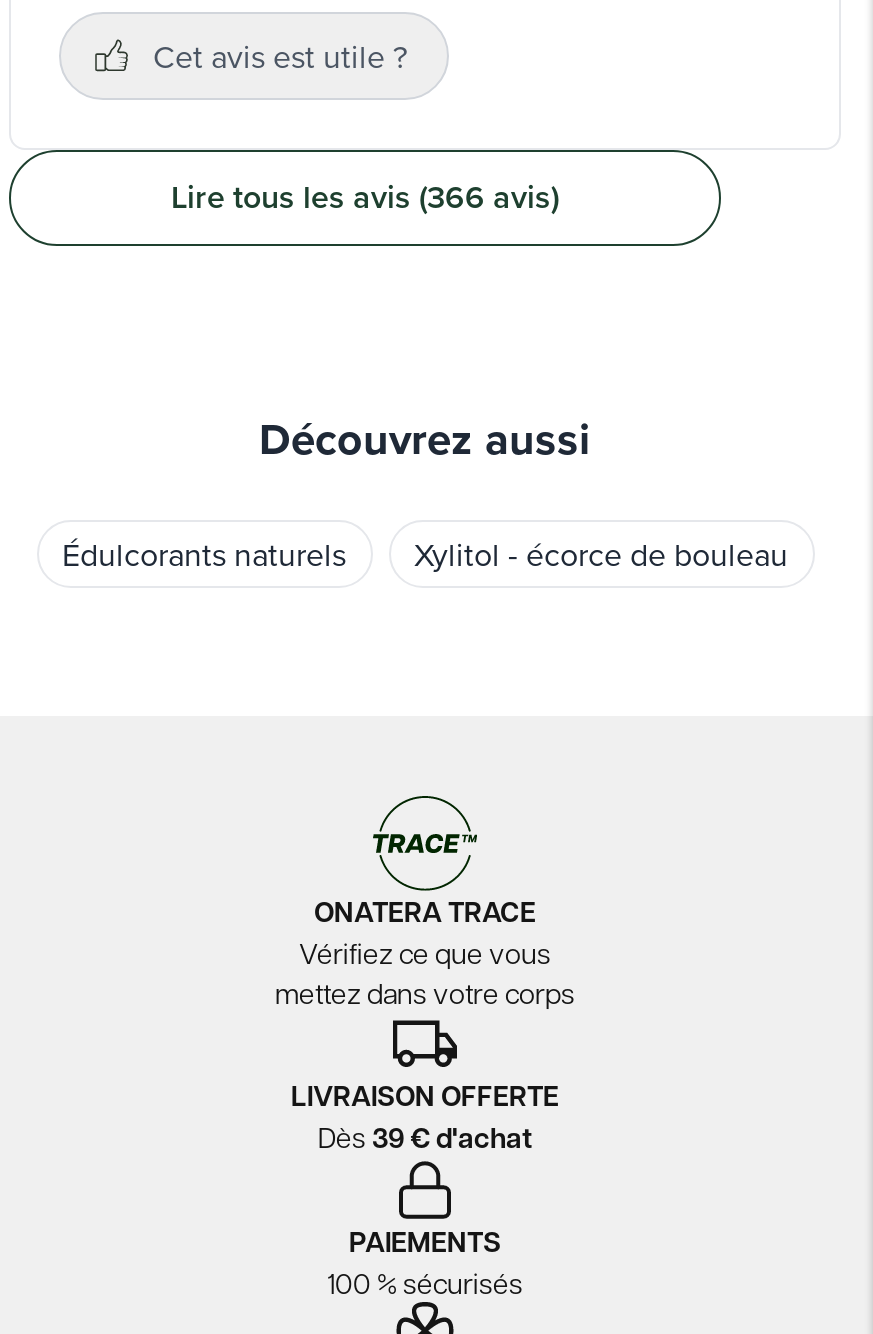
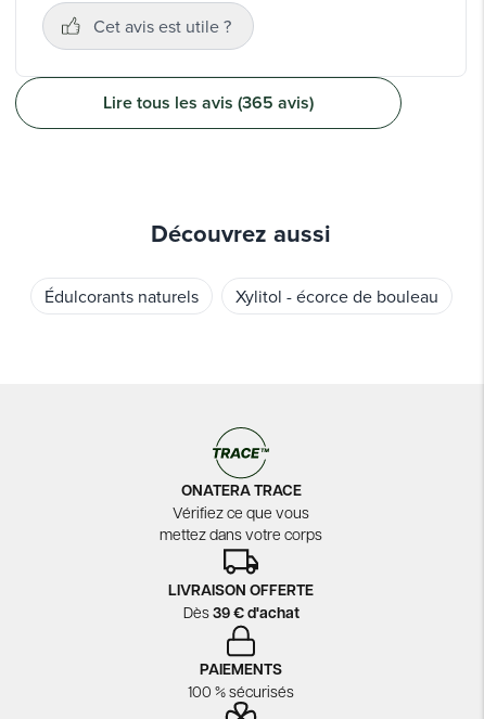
- Lire tous les avis (366 avis)
+ Lire tous les avis (365 avis)
